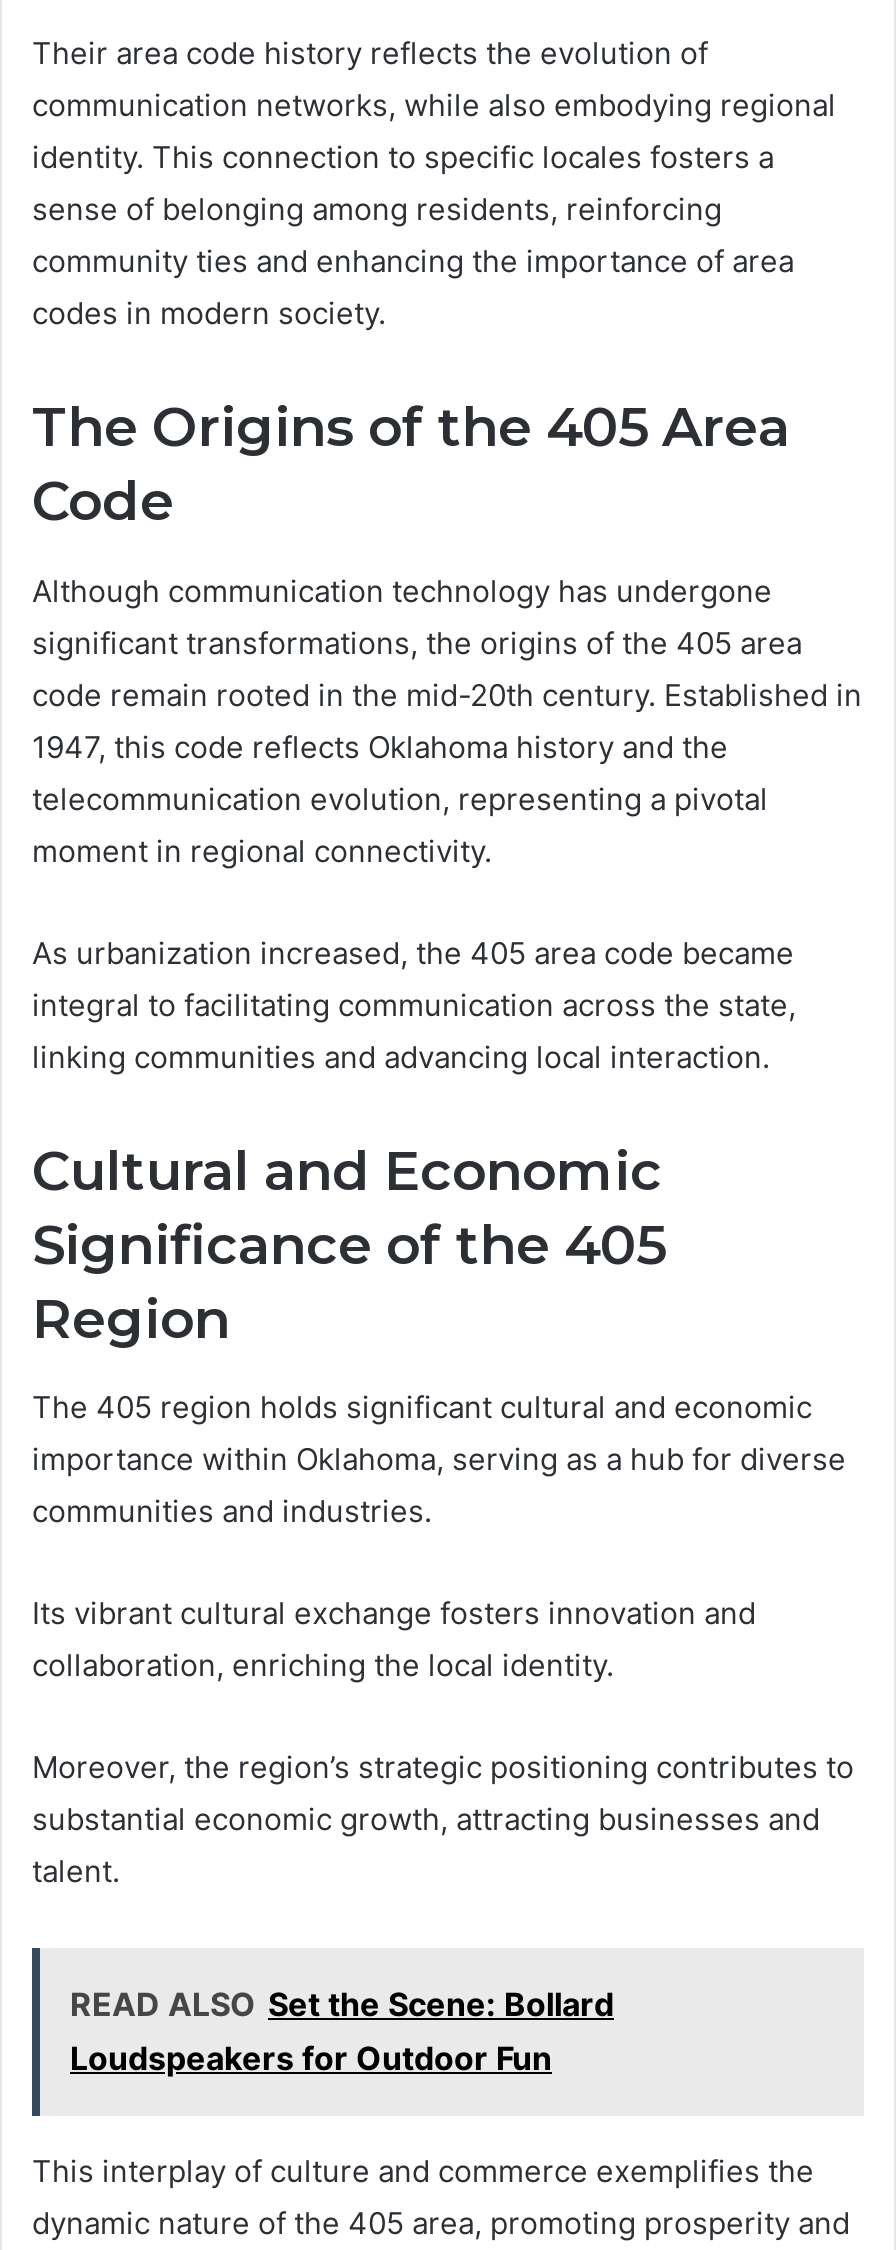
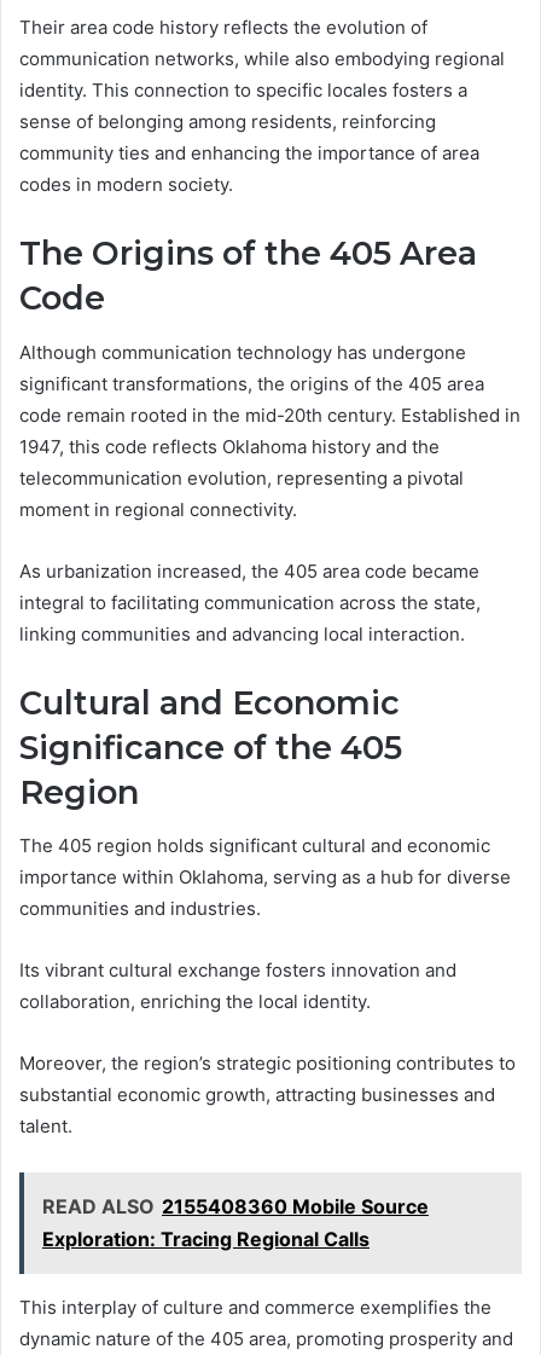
- READ ALSO Set the Scene: Bollard
- Loudspeakers for Outdoor Fun
+ READ ALSO 2155408360 Mobile Source
+ Exploration: Tracing Regional Calls
